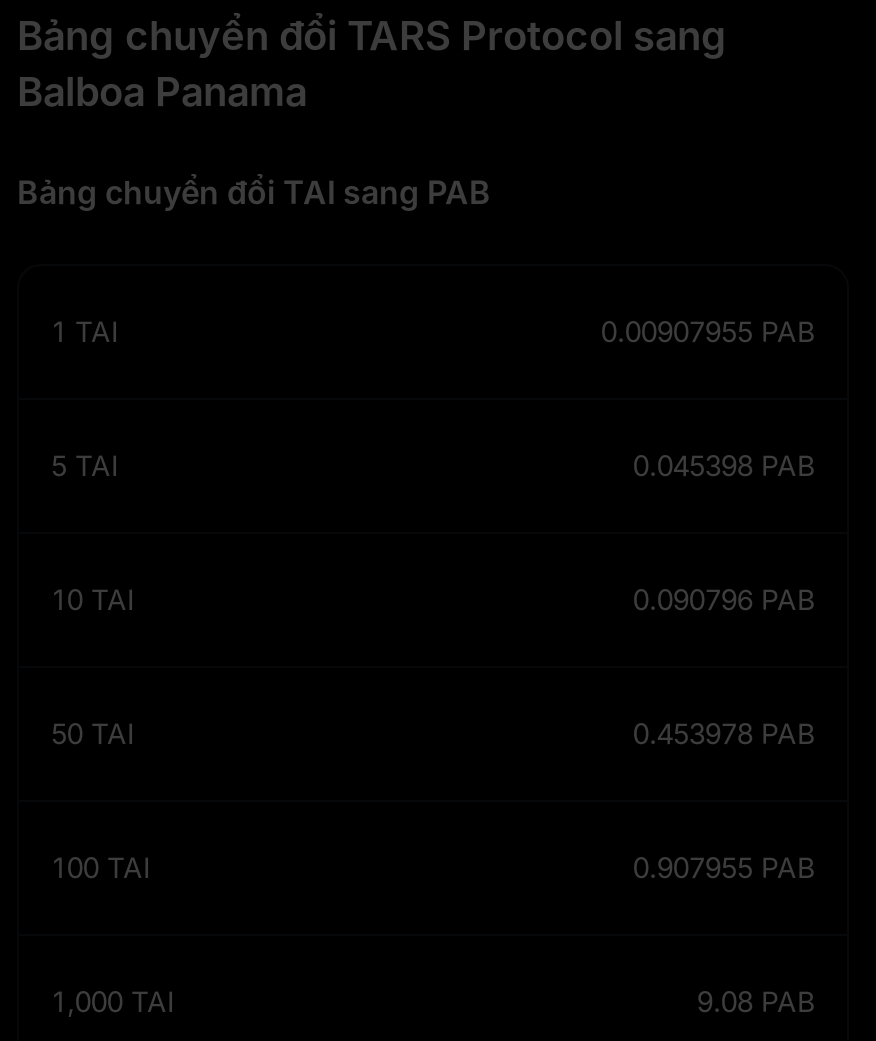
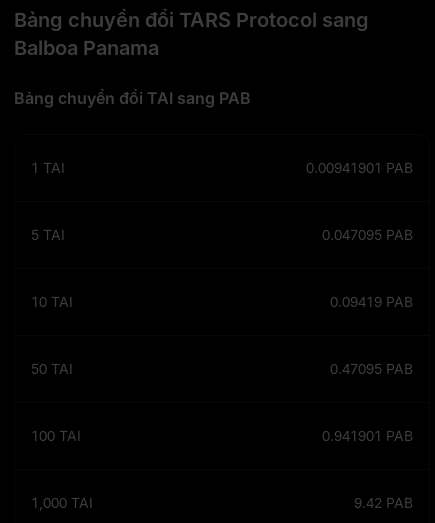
- 0.00907955 PAB
+ 0.00941901 PAB

- 0.045398 PAB
+ 0.047095 PAB

- 0.090796 PAB
+ 0.09419 PAB

- 0.453978 PAB
+ 0.47095 PAB

- 0.907955 PAB
+ 0.941901 PAB

- 9.08 PAB
+ 9.42 PAB
